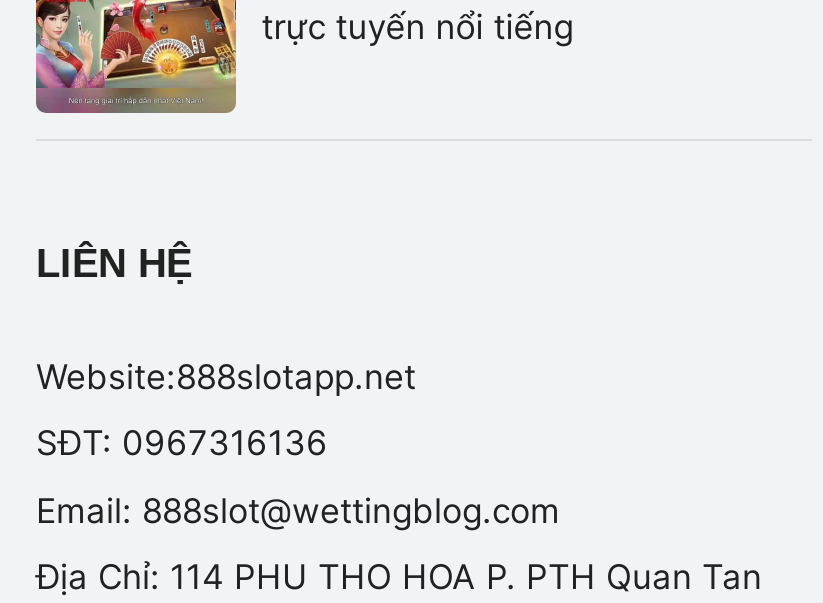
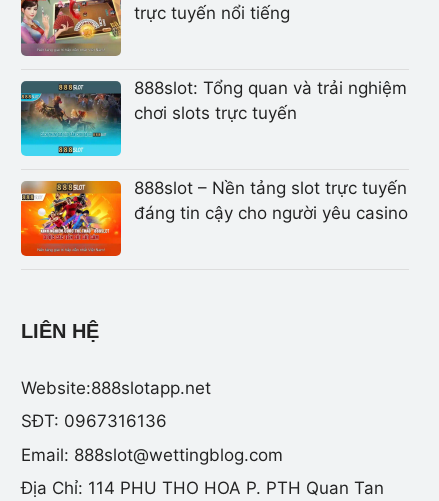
+ [image]
+ 888slot: Tổng quan và trải nghiệm
+ chơi slots trực tuyến

+ [image]
+ 888slot – Nền tảng slot trực tuyến
+ đáng tin cậy cho người yêu casino
